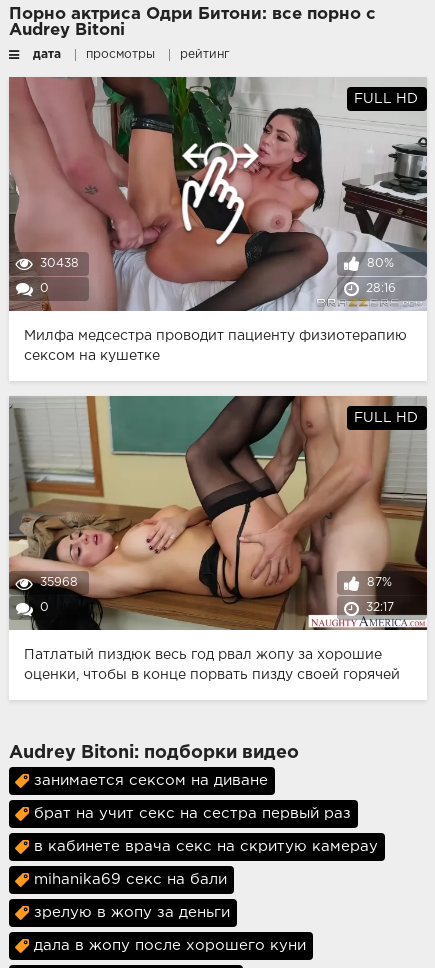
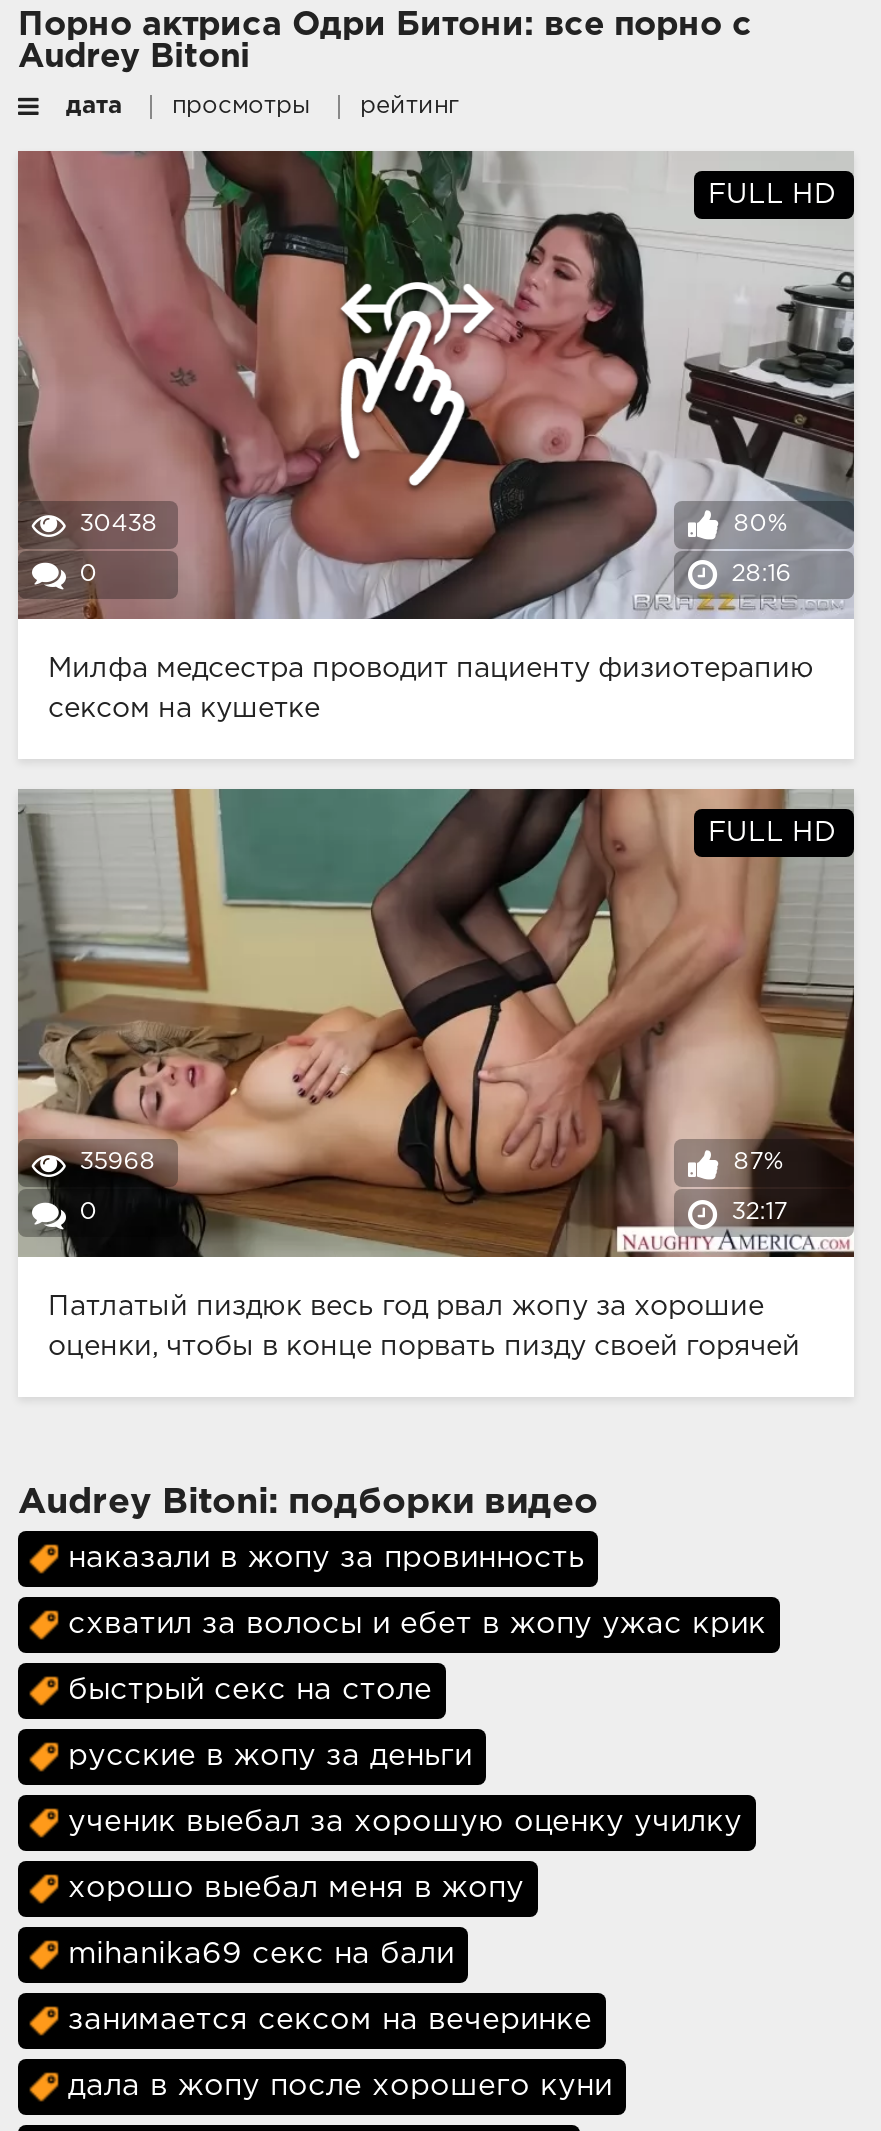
- [image]
+ [image]

- занимается сексом на диване
- брат на учит секс на сестра первый раз
- в кабинете врача секс на скритую камерау
+ наказали в жопу за провинность
+ схватил за волосы и ебет в жопу ужас крик
+ быстрый секс на столе
+ русские в жопу за деньги
+ ученик выебал за хорошую оценку училку
+ хорошо выебал меня в жопу

- зрелую в жопу за деньги
+ занимается сексом на вечеринке
